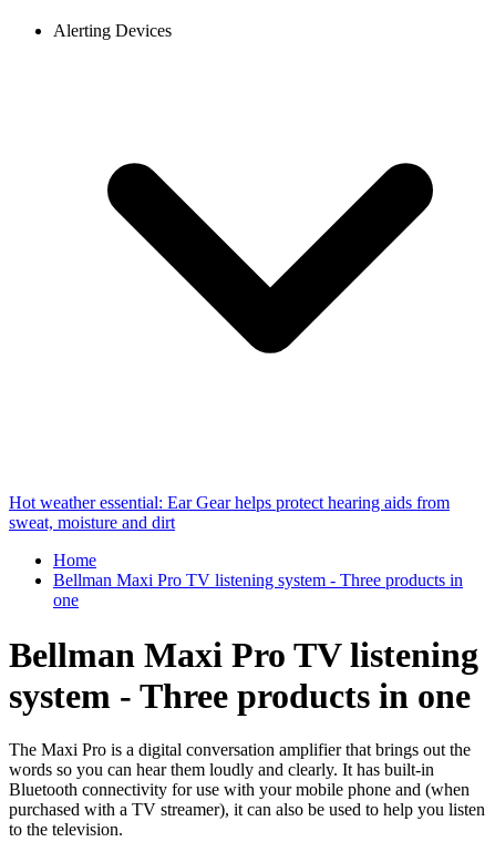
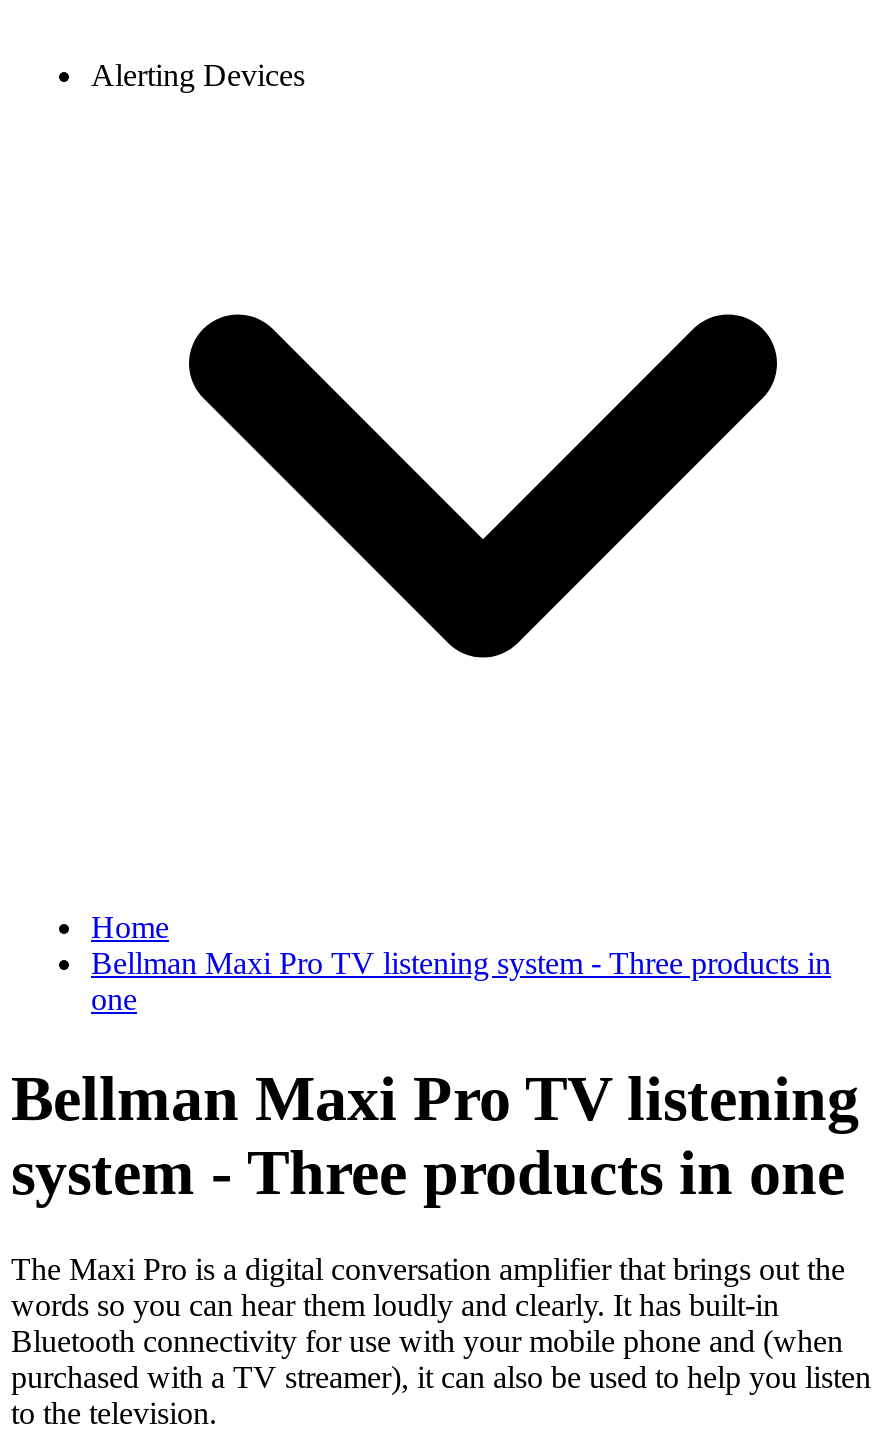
- Hot weather essential: Ear Gear helps protect hearing aids from
- sweat, moisture and dirt
